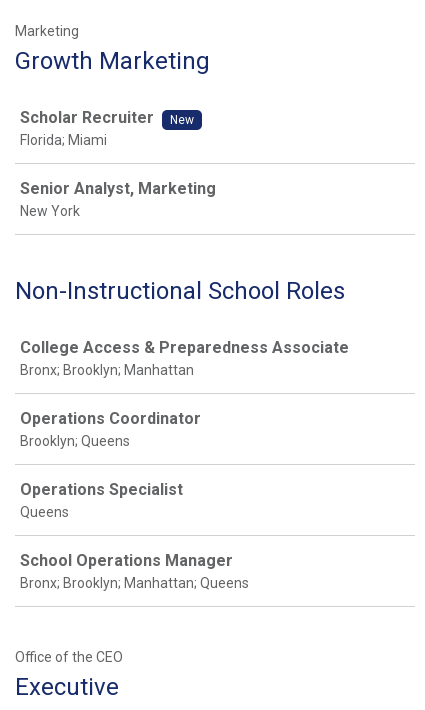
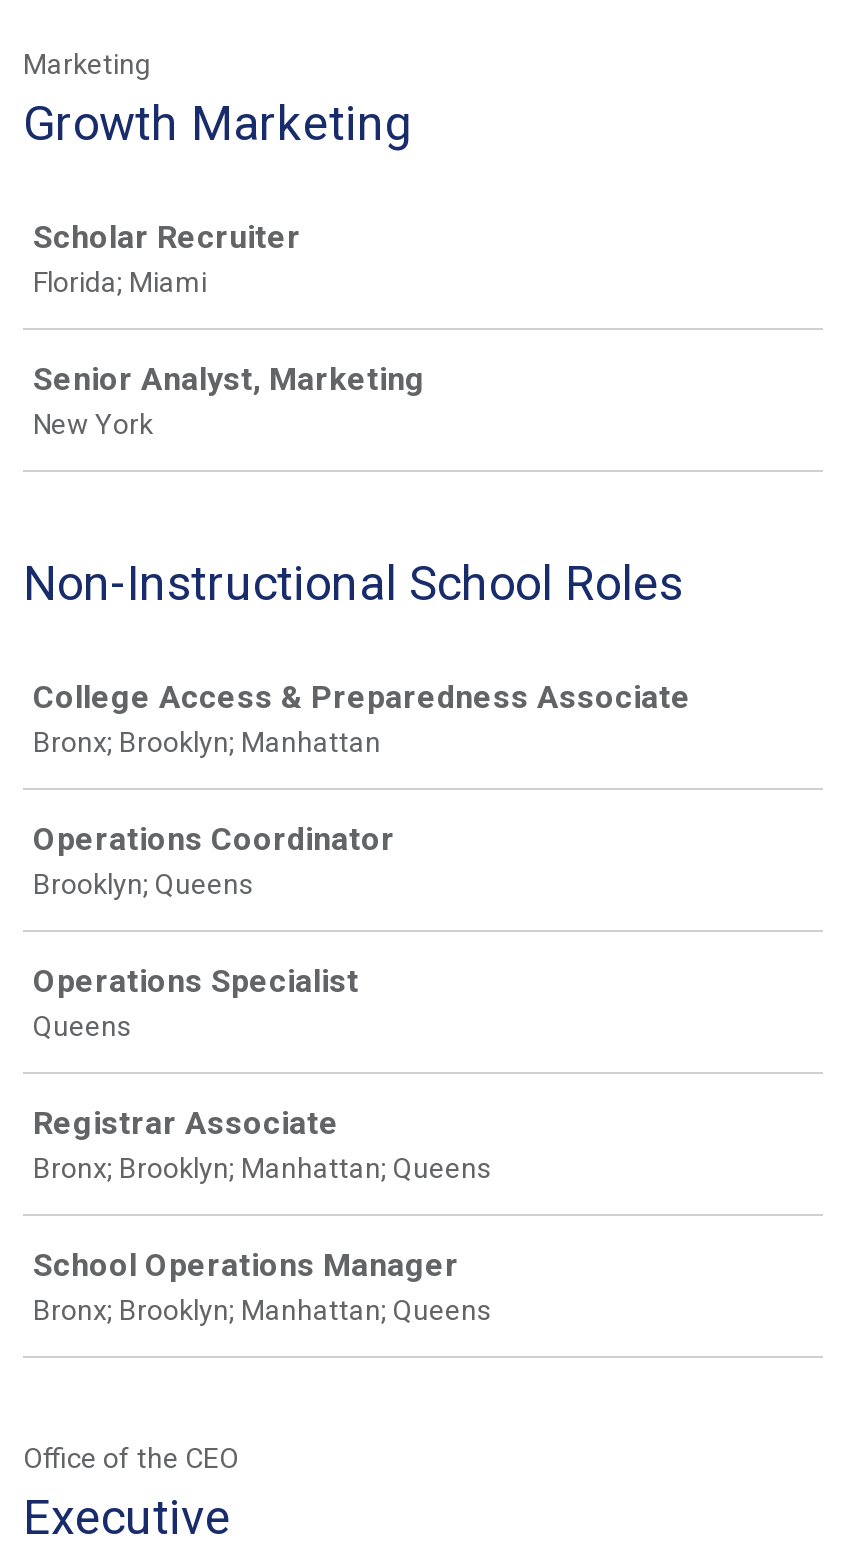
- New

+ Registrar Associate
+ Bronx; Brooklyn; Manhattan; Queens
